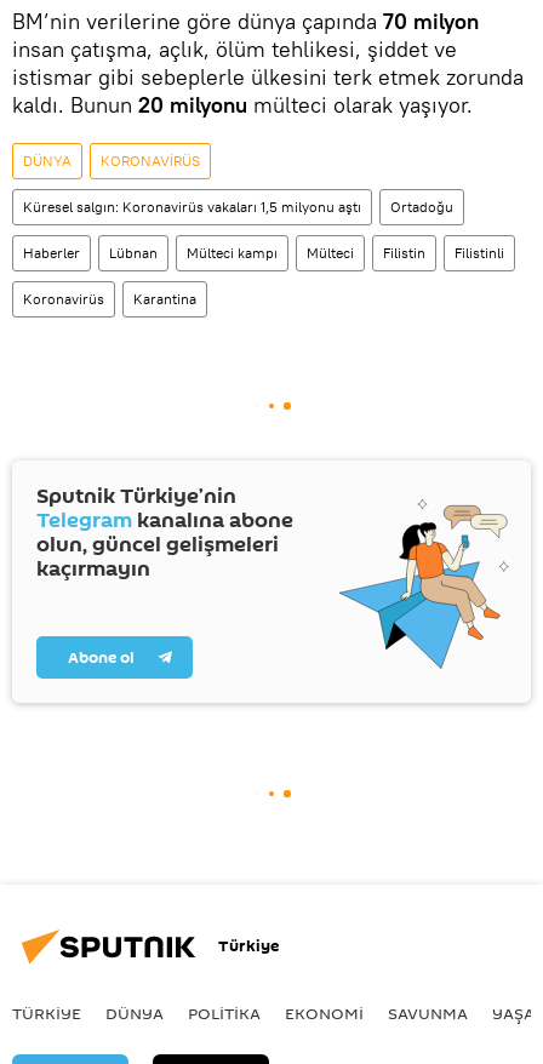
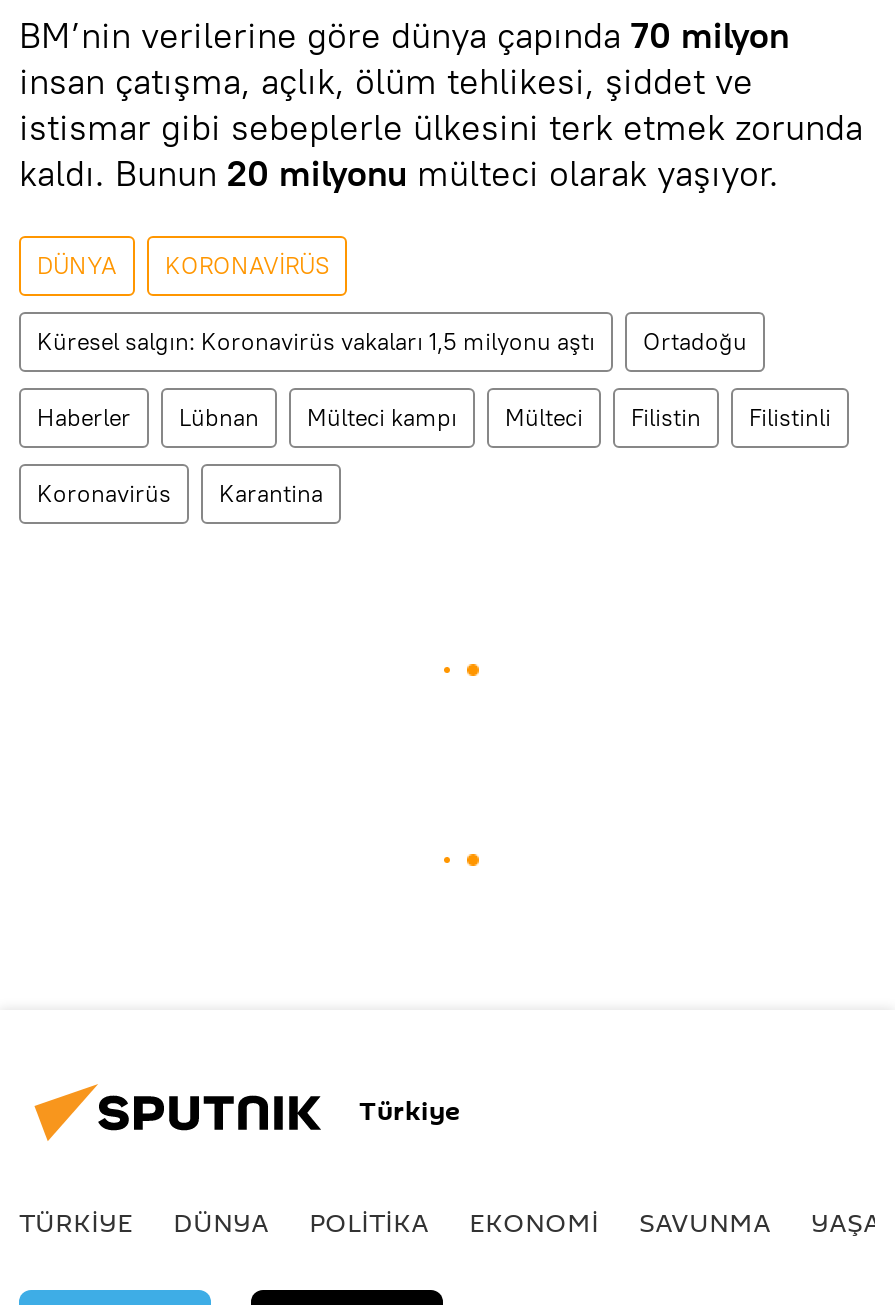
- [image]
- Sputnik Türkiye’nin
- Telegram kanalına abone
- olun, güncel gelişmeleri
- kaçırmayın
- Abone ol
